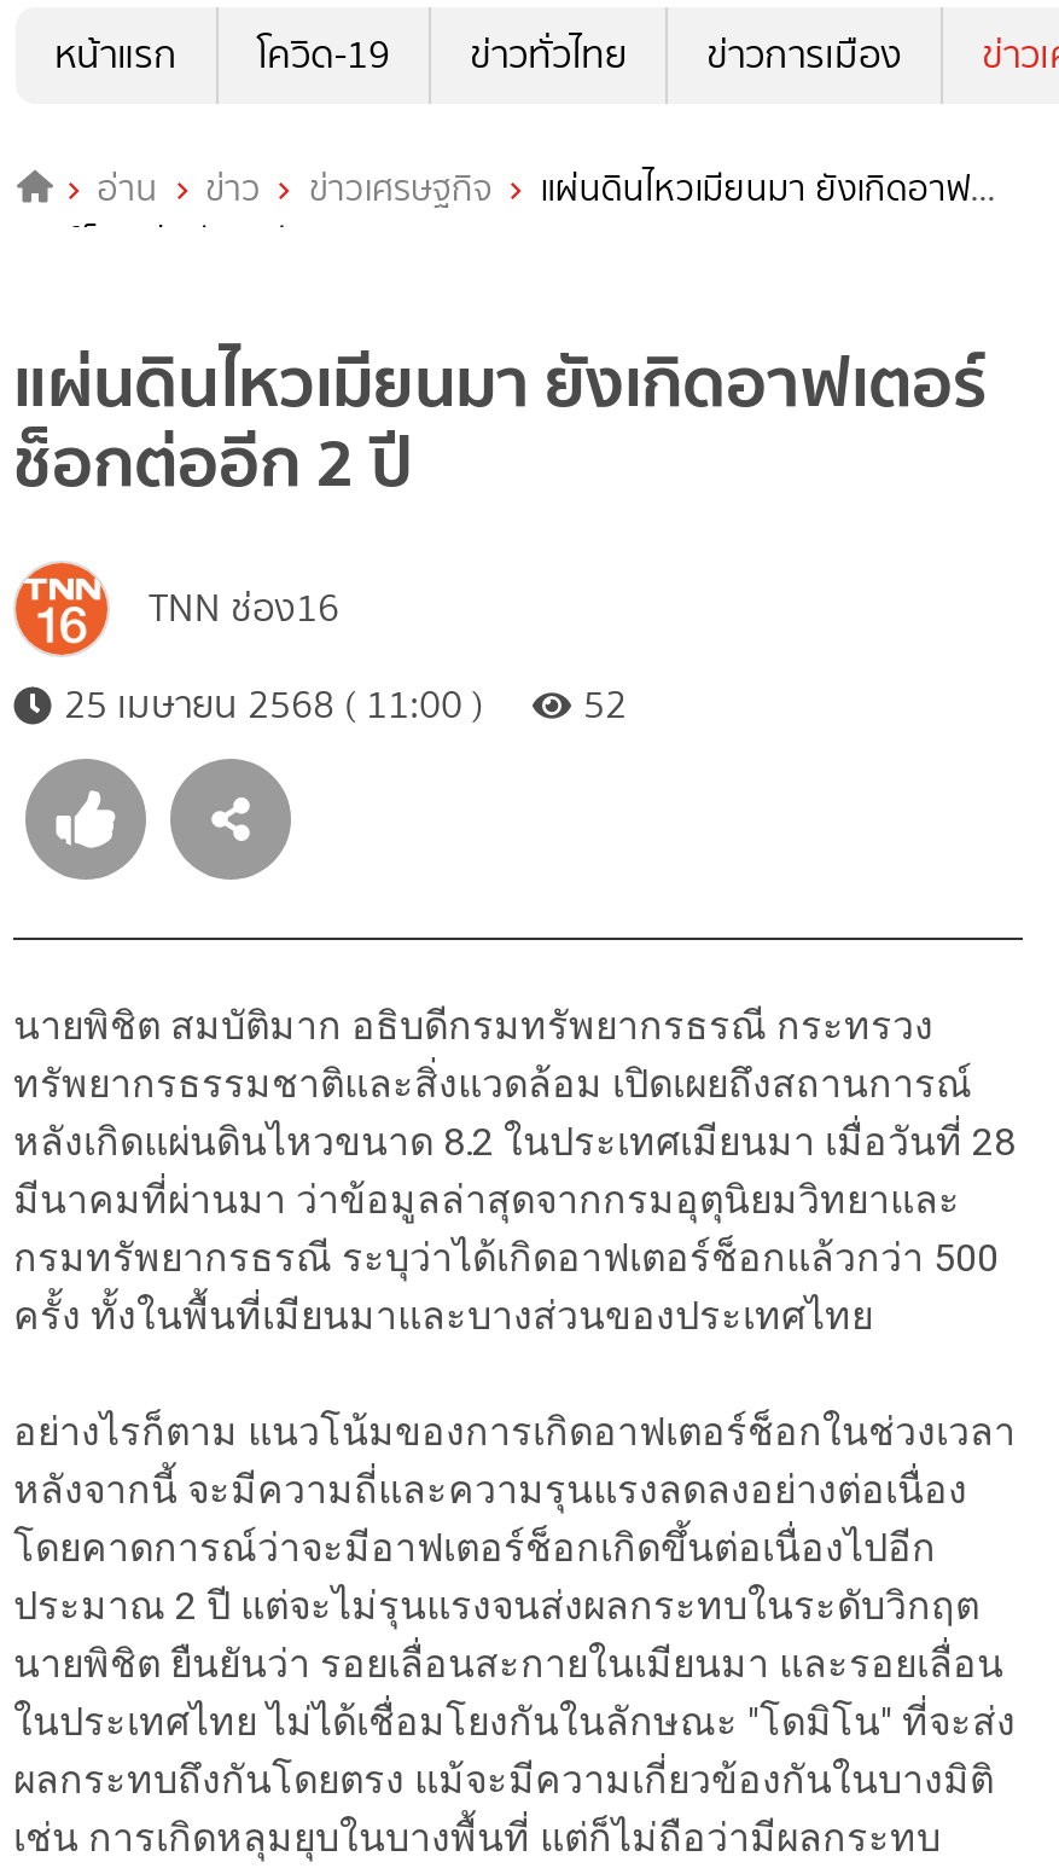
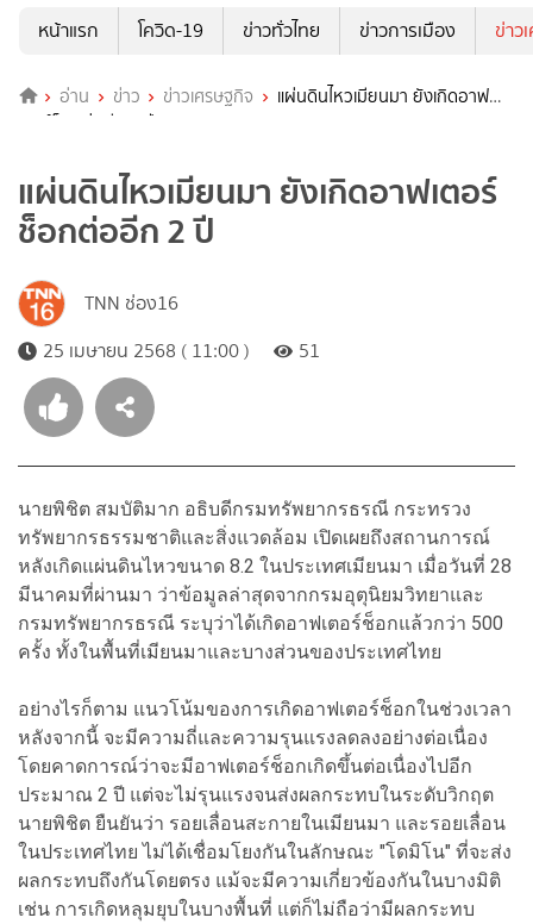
- 25 เมษายน 2568 ( 11:00 ) 52
+ 25 เมษายน 2568 ( 11:00 ) 51
